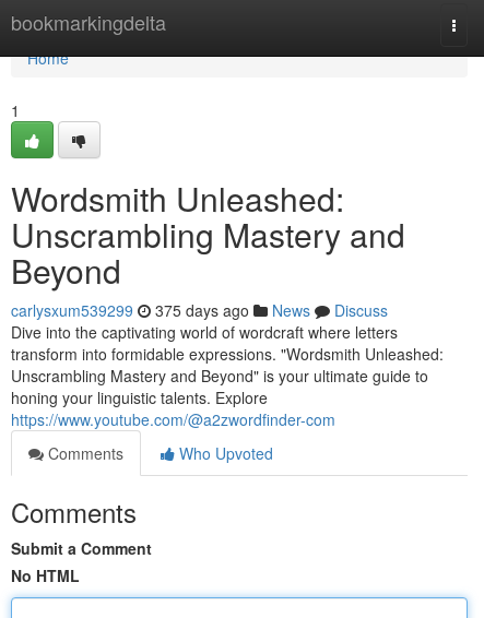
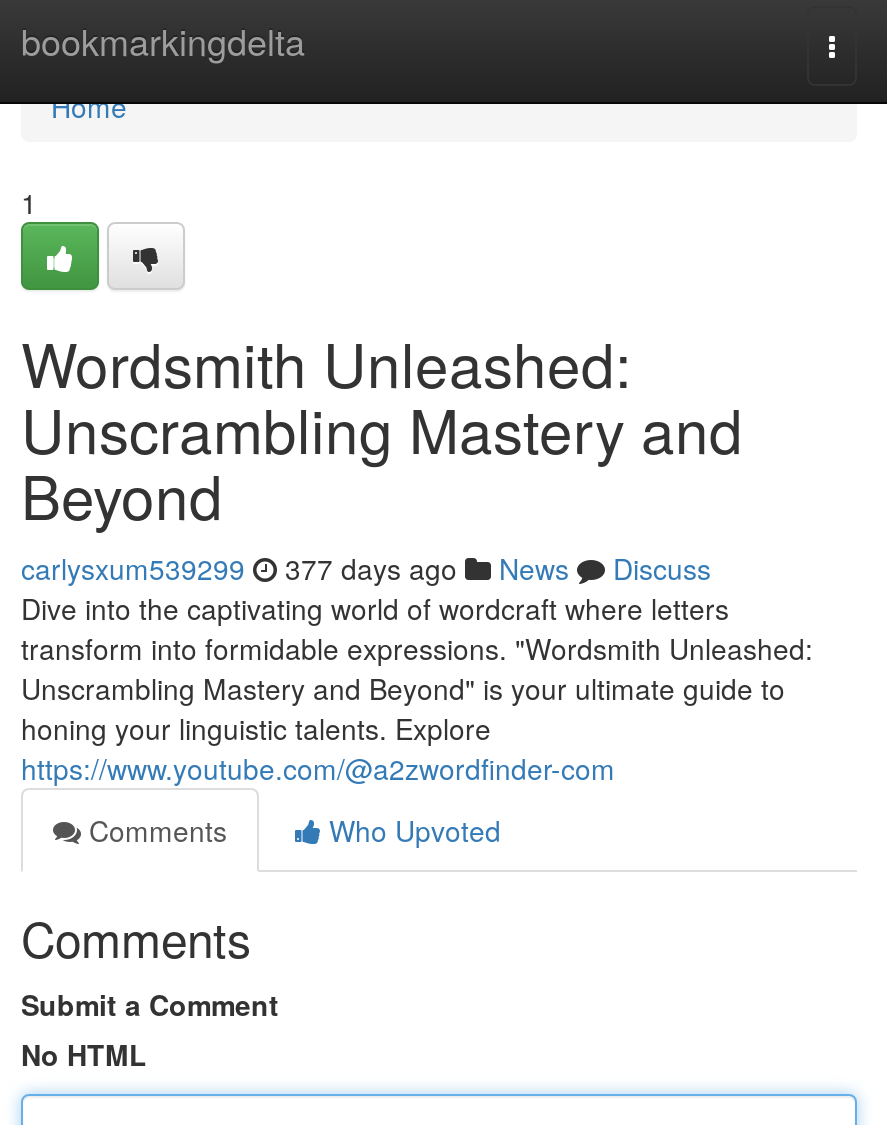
- carlysxum539299 375 days ago News Discuss
+ carlysxum539299 377 days ago News Discuss
